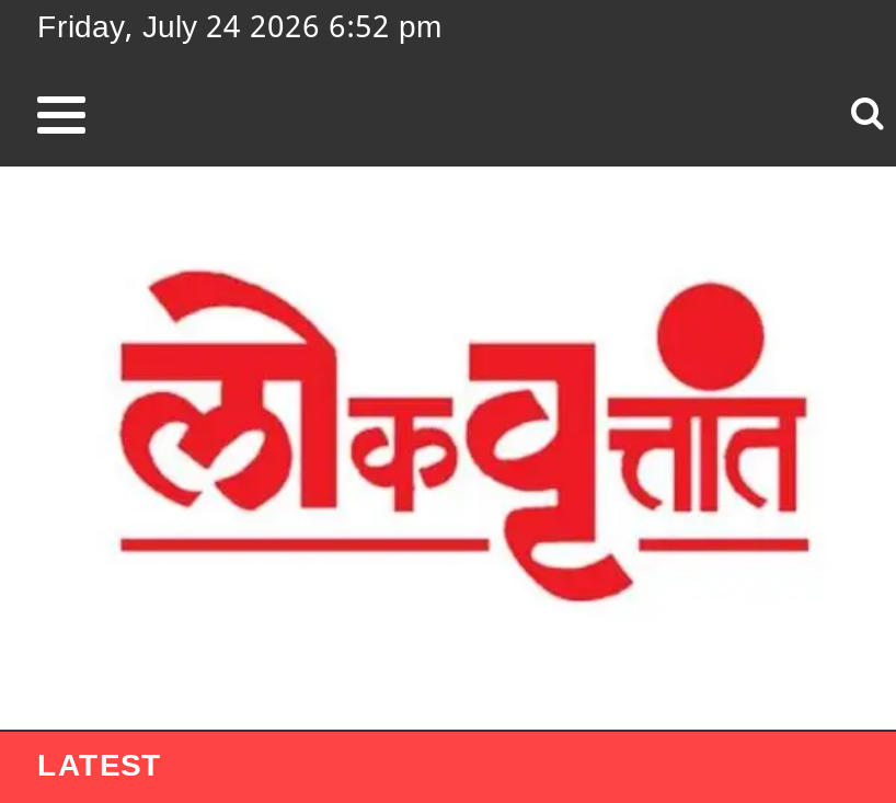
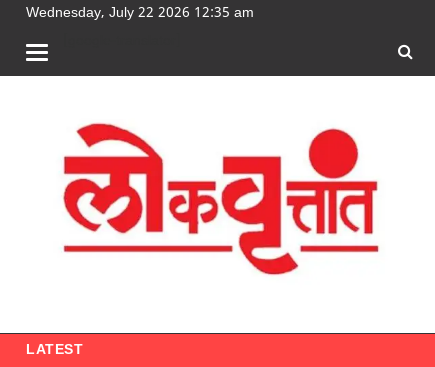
- Friday, July 24 2026 6:52 pm
+ Wednesday, July 22 2026 12:35 am
